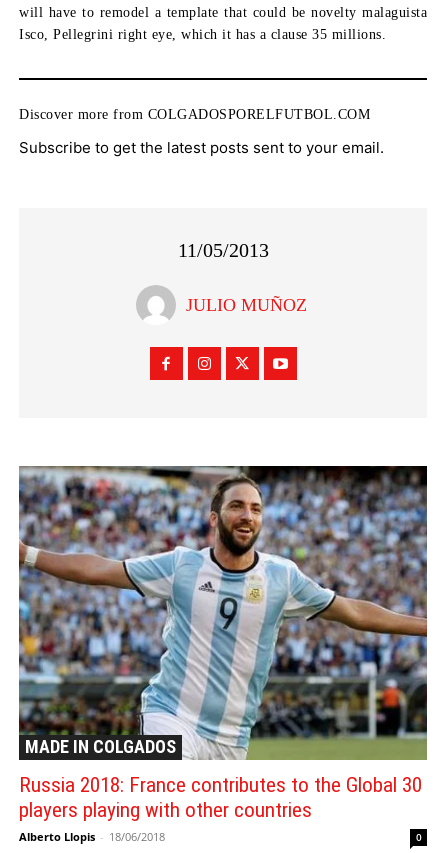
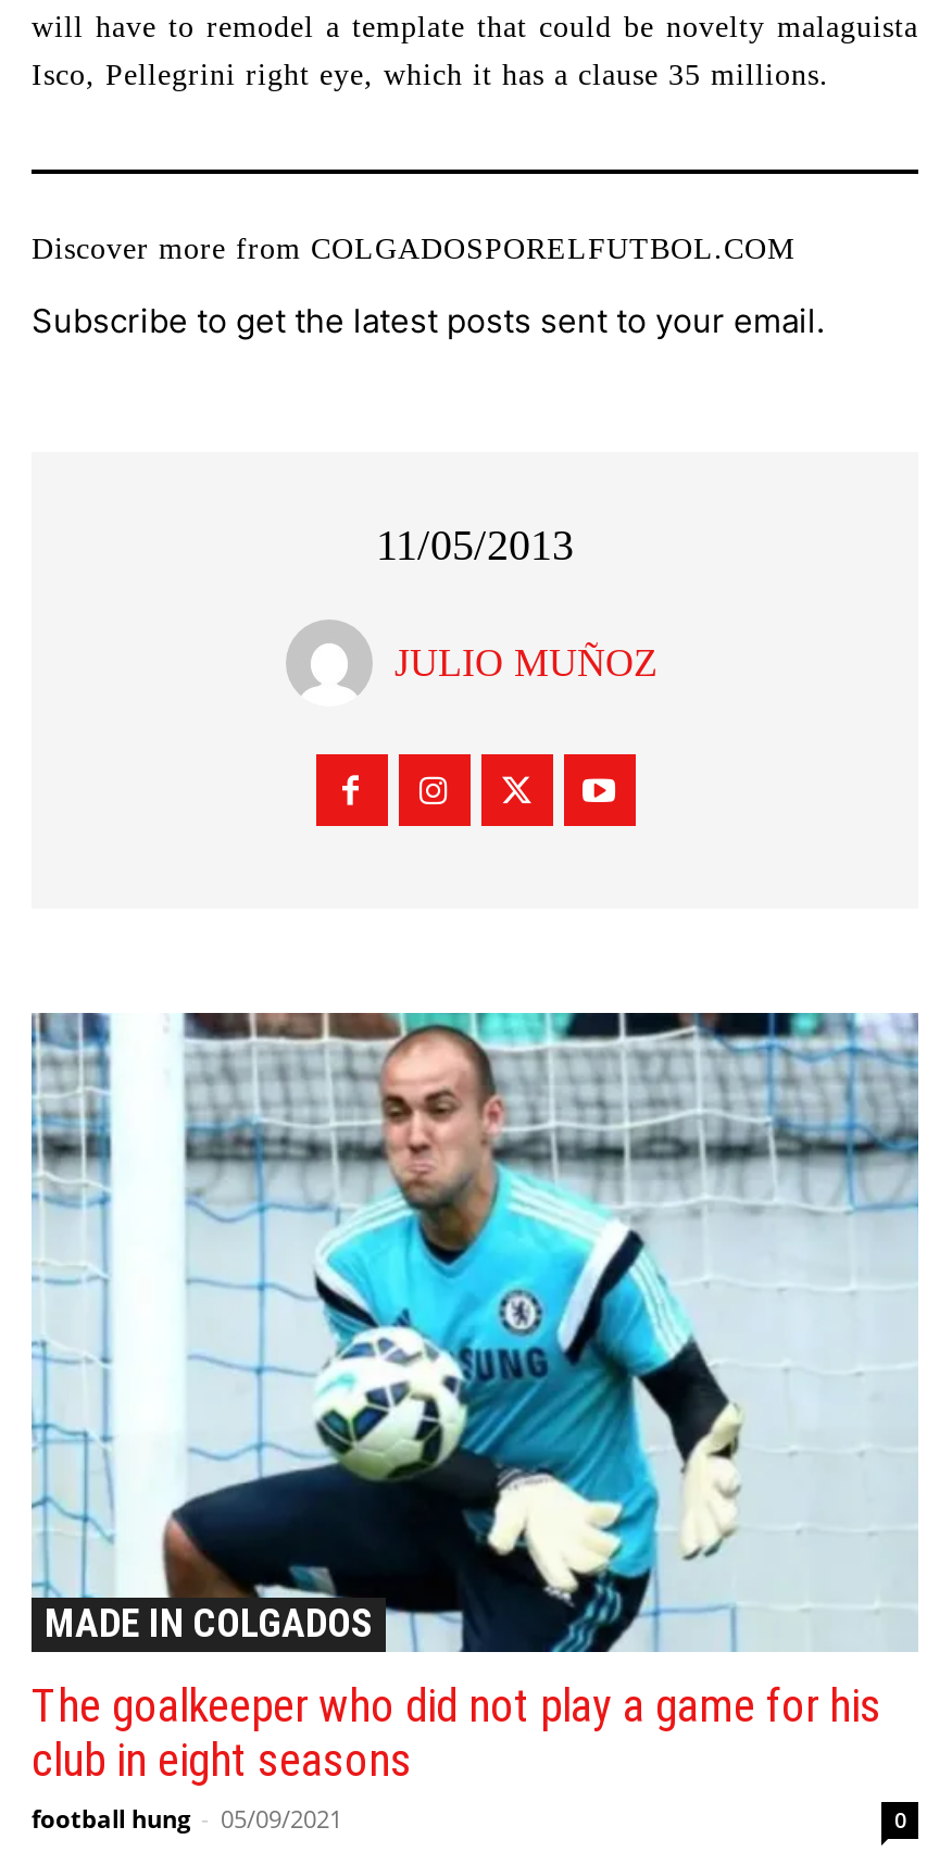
- [image]
- Russia 2018: France contributes to the Global 30
- players playing with other countries
- Alberto Llopis - 18/06/2018
+ [image]
+ The goalkeeper who did not play a game for his
+ club in eight seasons
+ football hung - 05/09/2021
